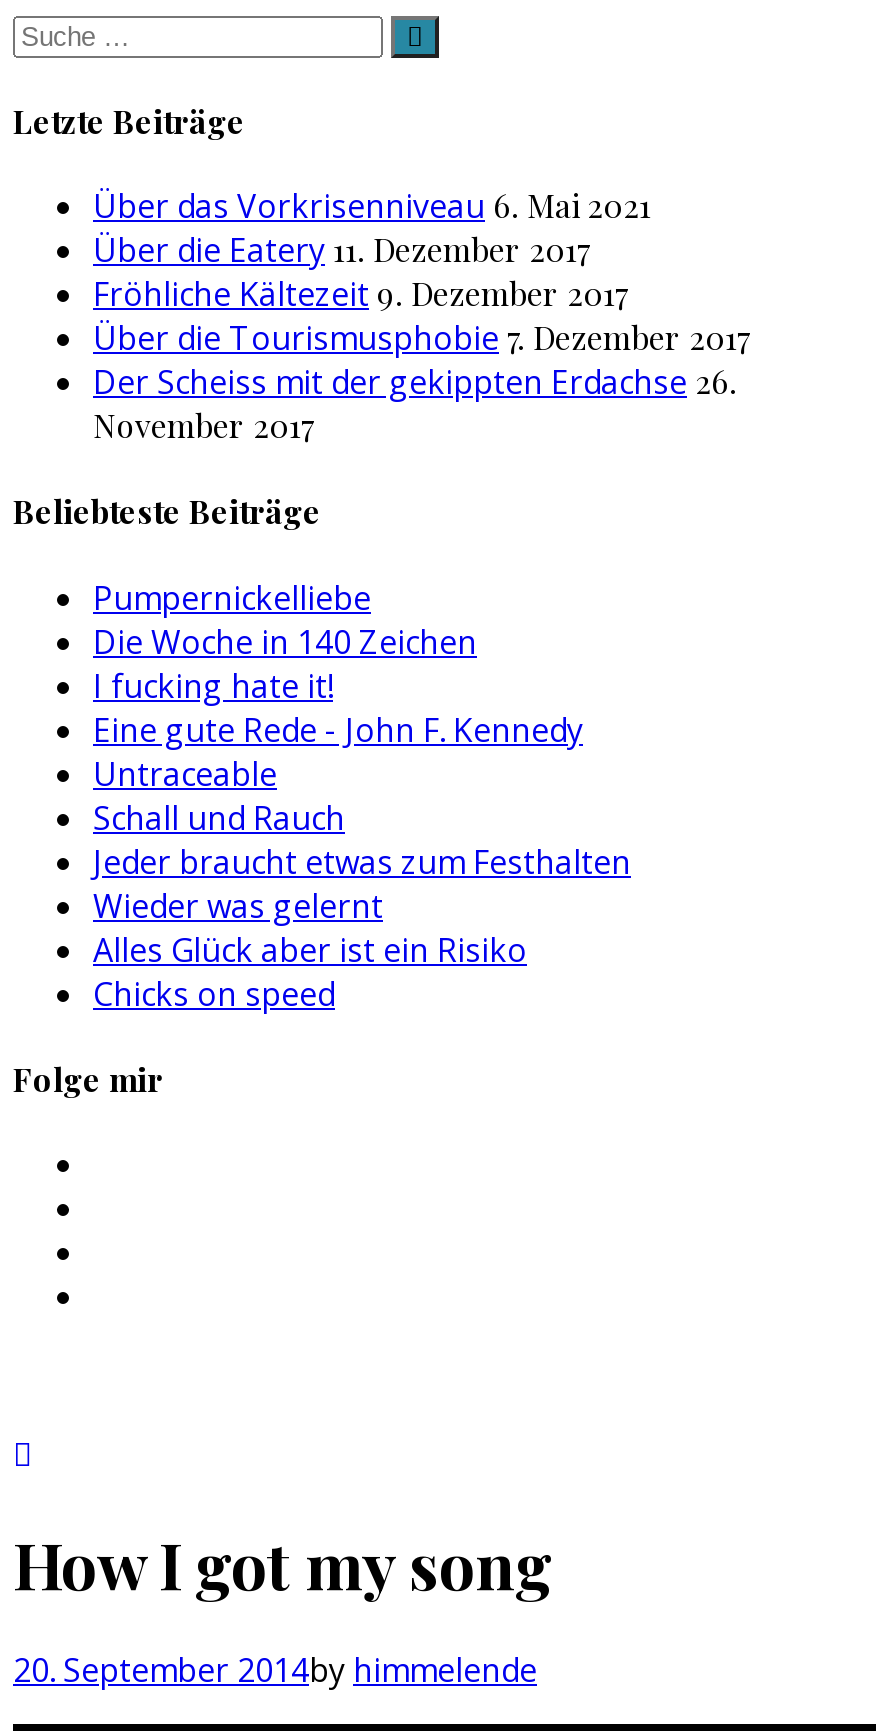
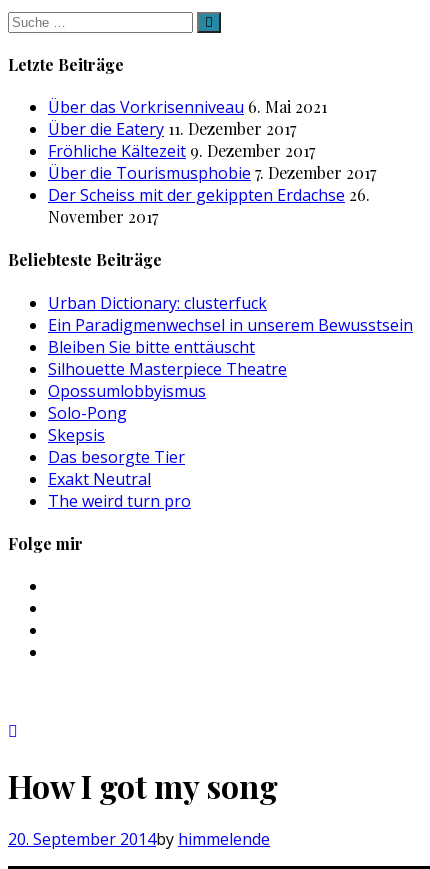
- Pumpernickelliebe
- Die Woche in 140 Zeichen
- I fucking hate it!
- Eine gute Rede - John F. Kennedy
- Untraceable
- Schall und Rauch
- Jeder braucht etwas zum Festhalten
- Wieder was gelernt
- Alles Glück aber ist ein Risiko
- Chicks on speed
+ Urban Dictionary: clusterfuck
+ Ein Paradigmenwechsel in unserem Bewusstsein
+ Bleiben Sie bitte enttäuscht
+ Silhouette Masterpiece Theatre
+ Opossumlobbyismus
+ Solo-Pong
+ Skepsis
+ Das besorgte Tier
+ Exakt Neutral
+ The weird turn pro
